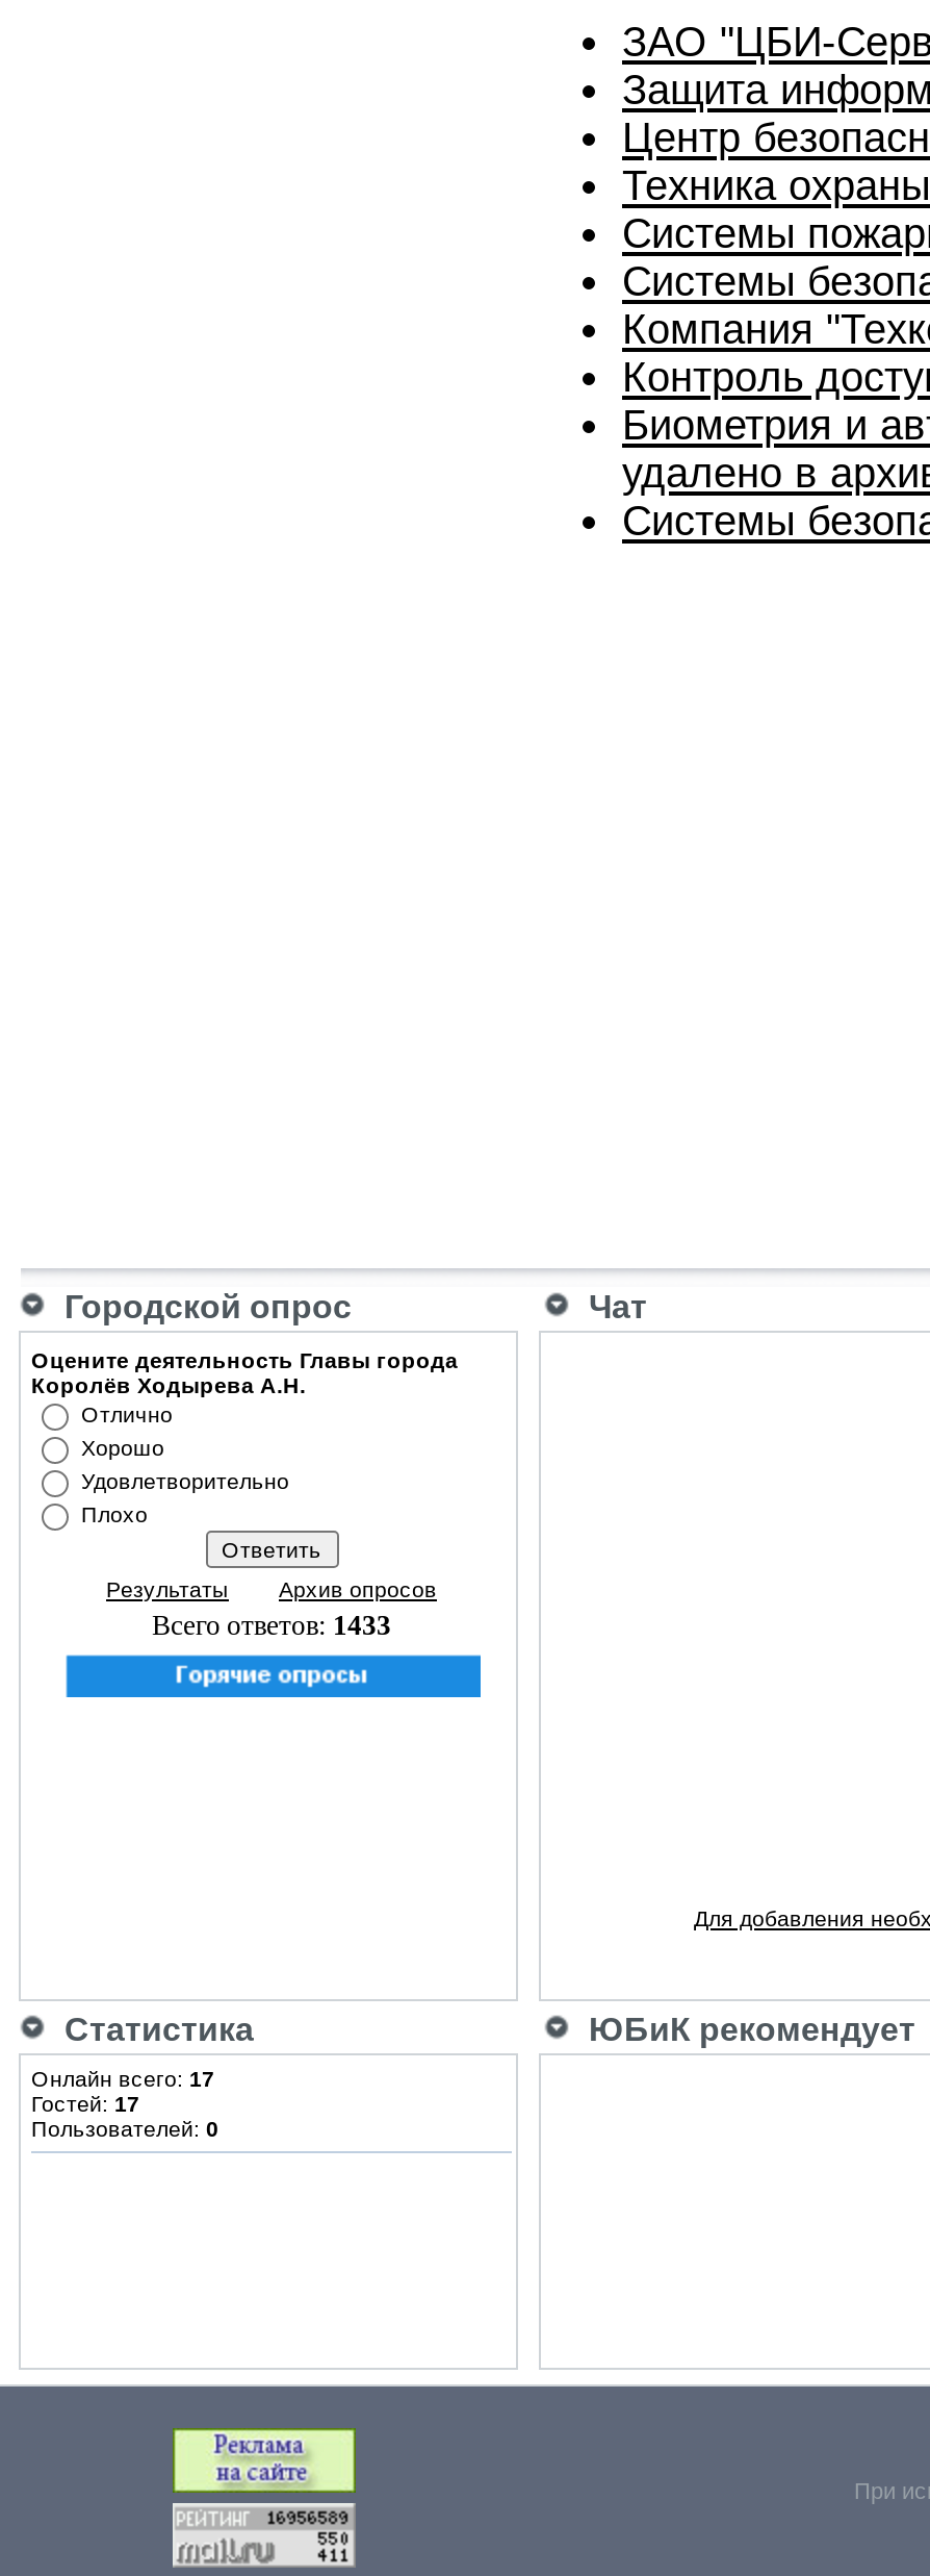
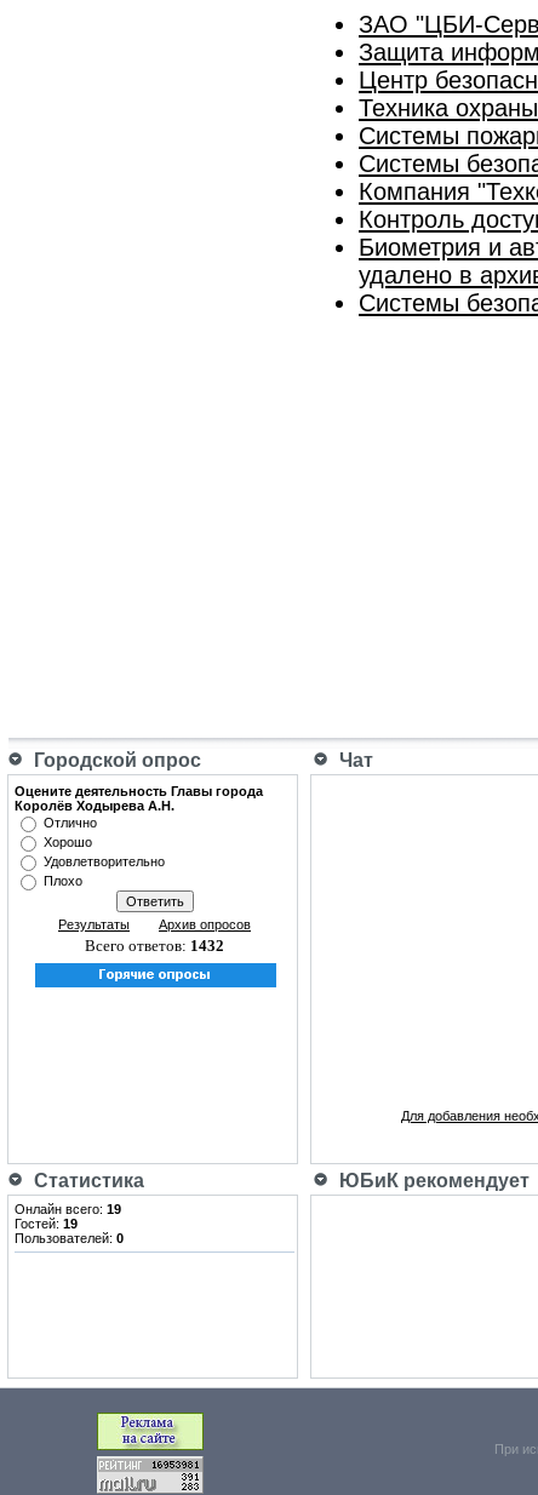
- Всего ответов: 1433
+ Всего ответов: 1432

- Онлайн всего: 17
+ Онлайн всего: 19

- Гостей: 17
+ Гостей: 19
